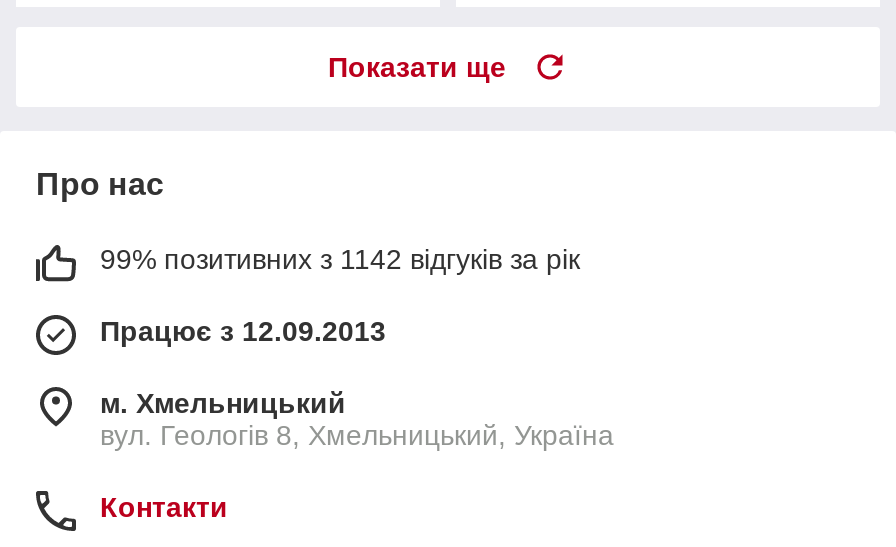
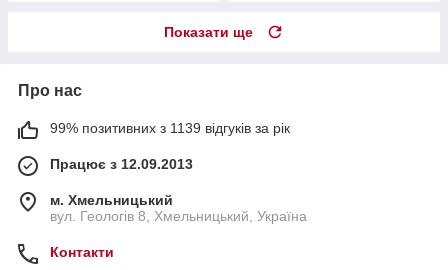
- 99% позитивних з 1142 відгуків за рік
+ 99% позитивних з 1139 відгуків за рік
